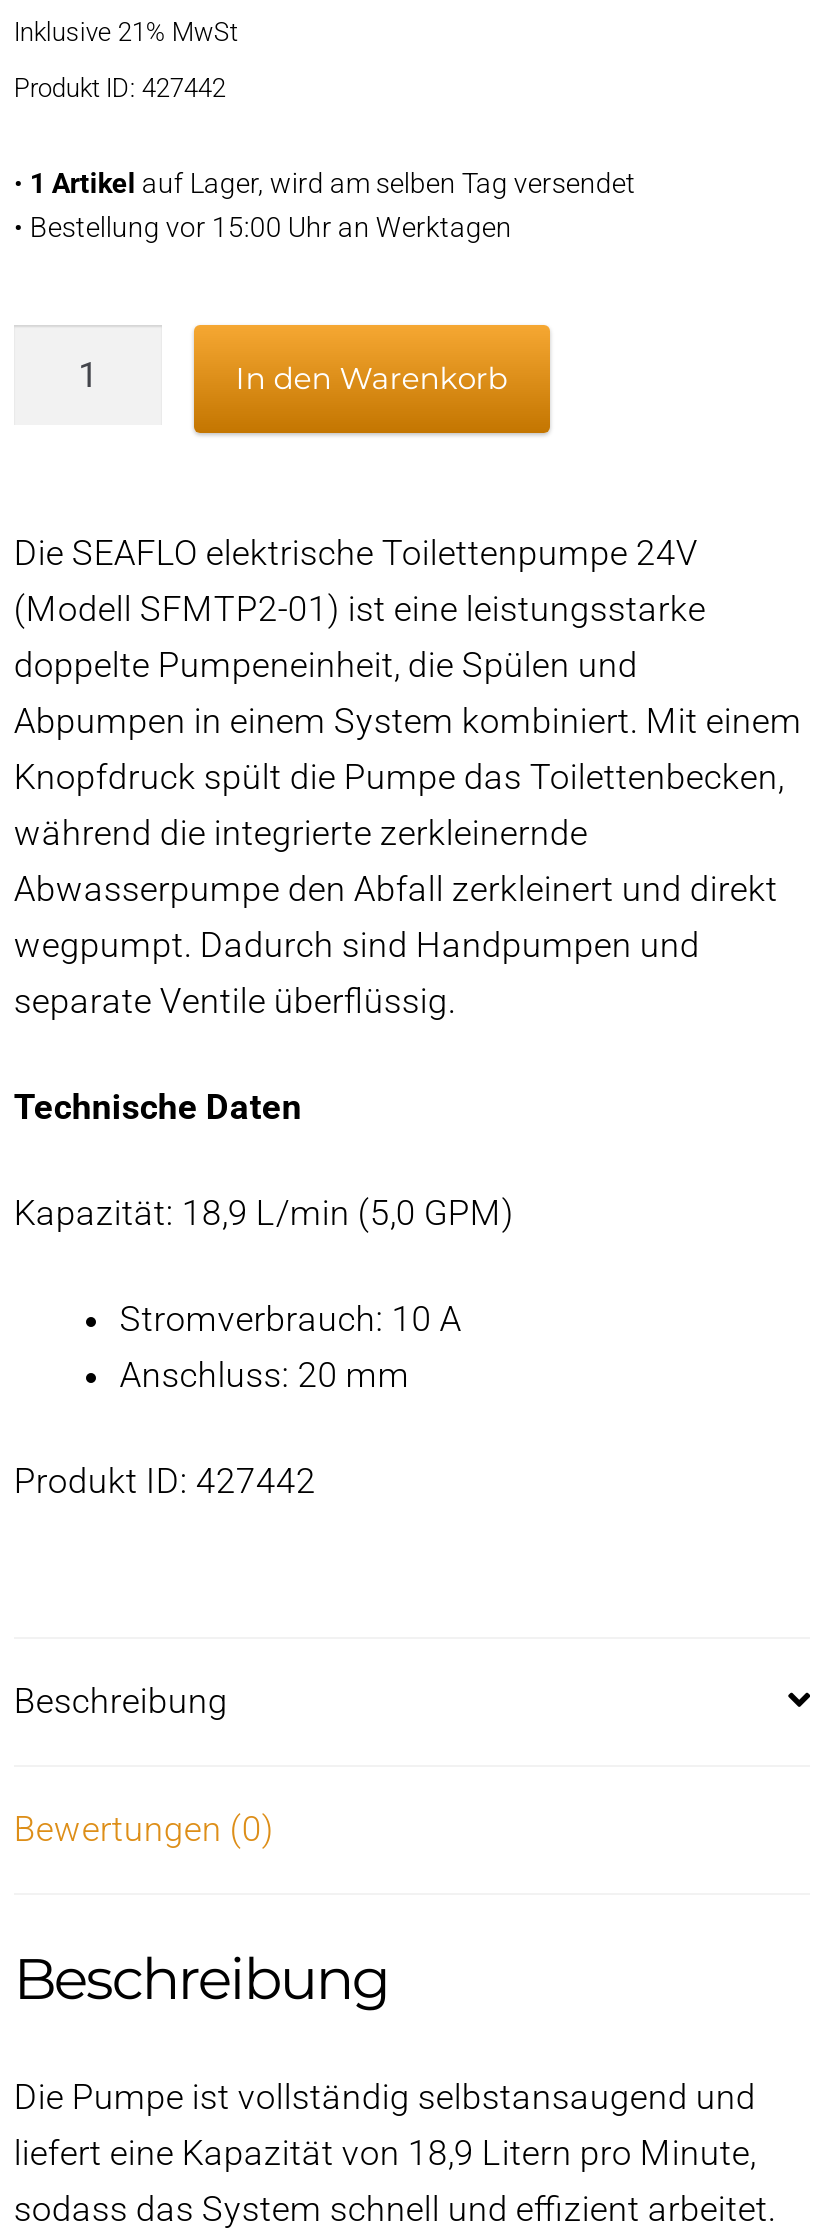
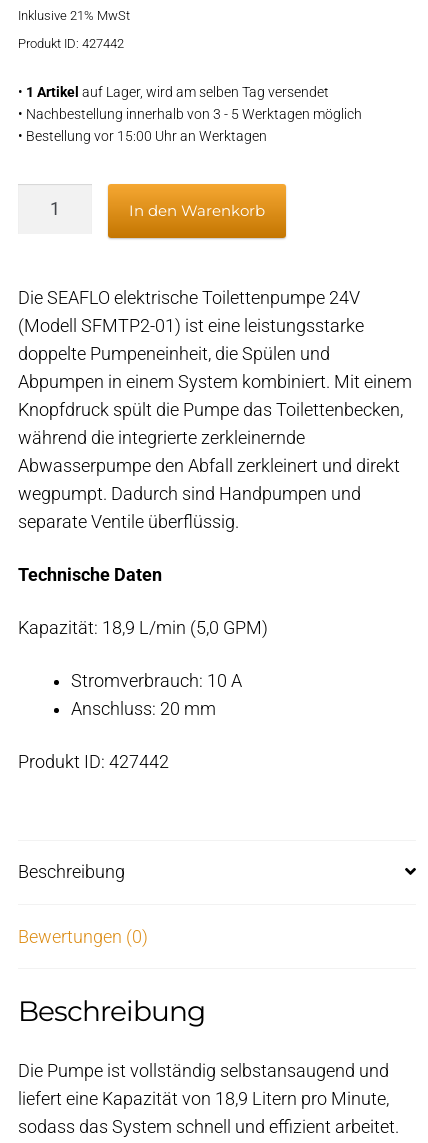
+ • Nachbestellung innerhalb von 3 - 5 Werktagen möglich
